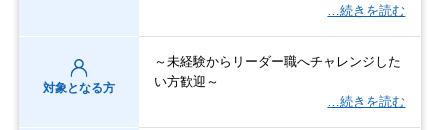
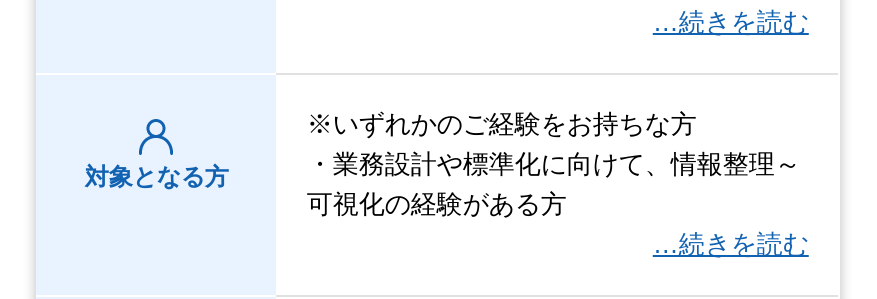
- ～未経験からリーダー職へチャレンジした
- い方歓迎～
+ ※いずれかのご経験をお持ちな方
+ ・業務設計や標準化に向けて、情報整理～
+ 可視化の経験がある方
